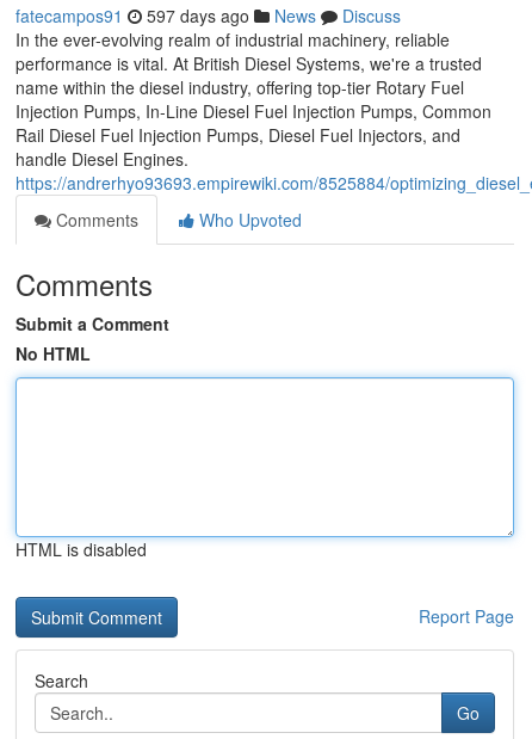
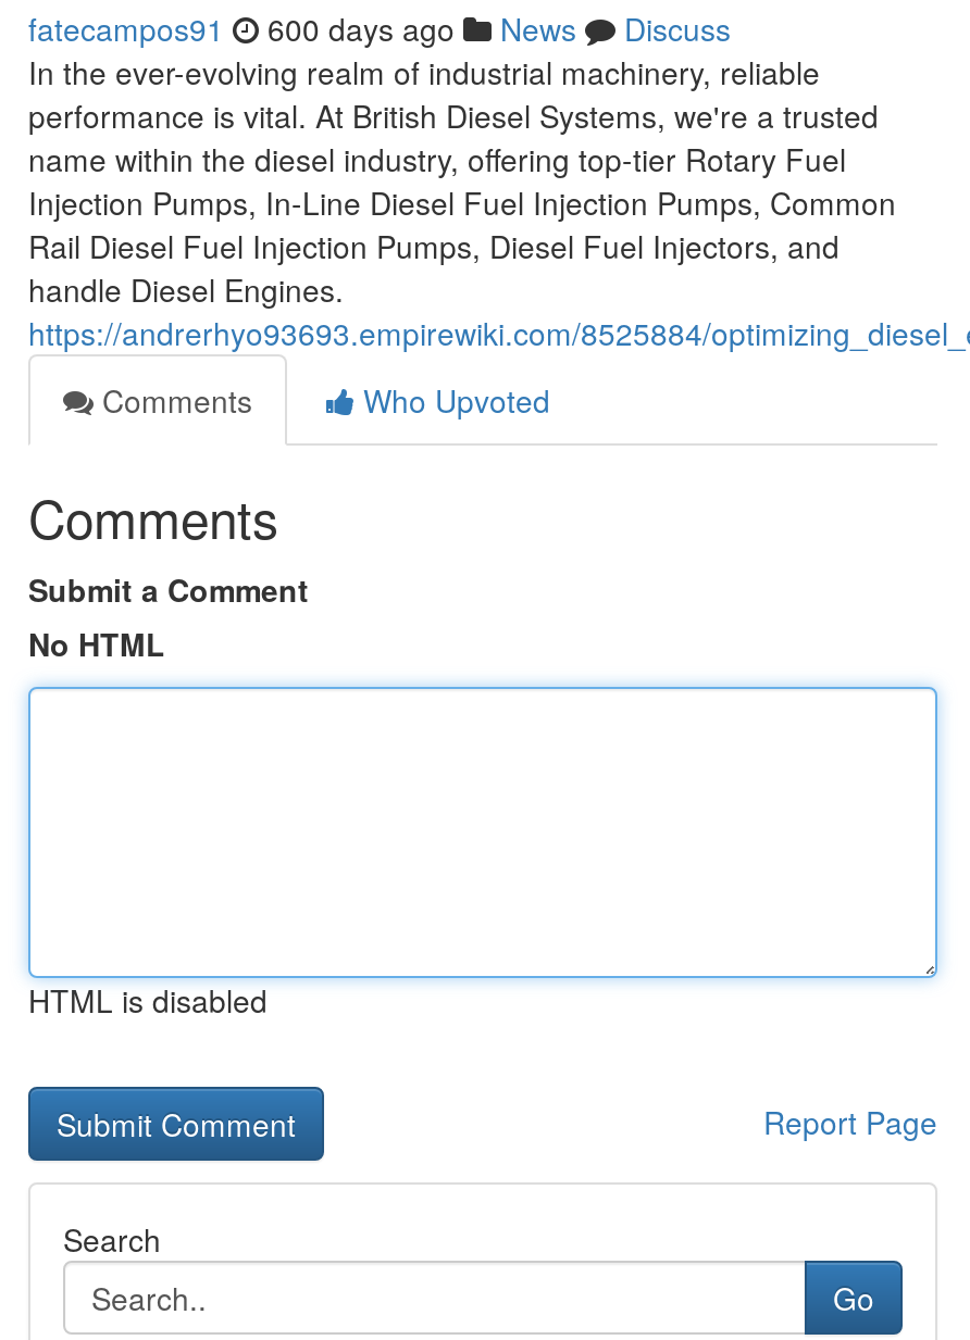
- fatecampos91 597 days ago News Discuss
+ fatecampos91 600 days ago News Discuss
